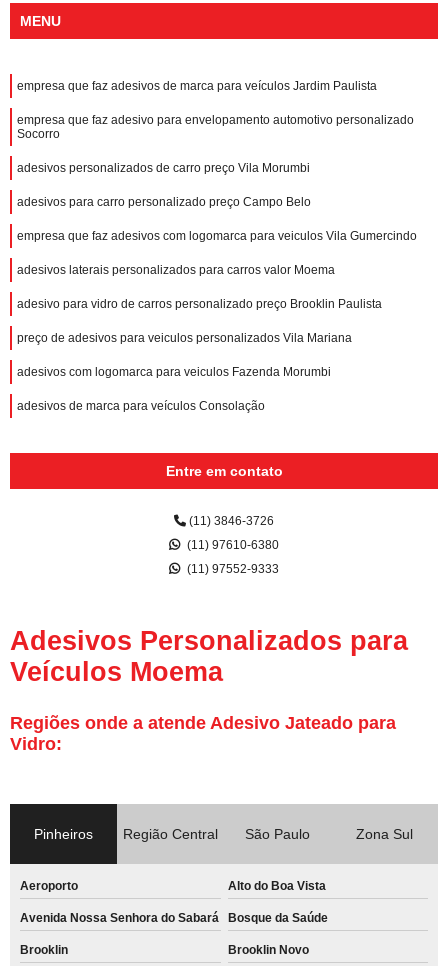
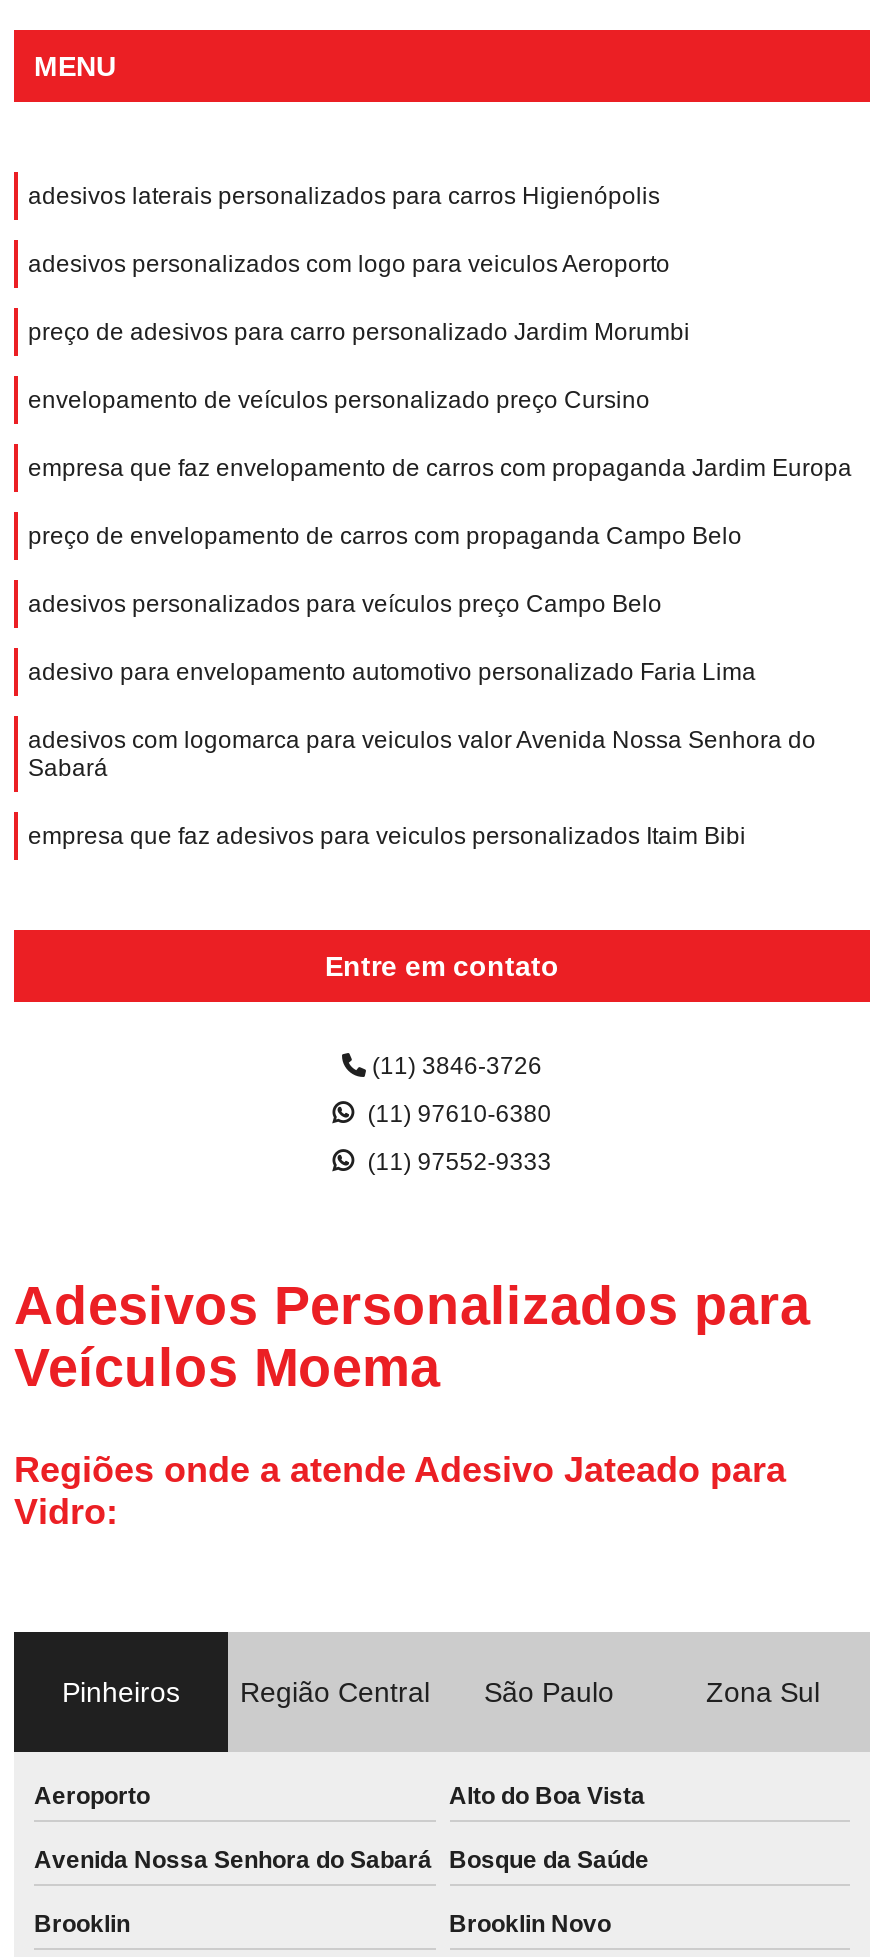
- empresa que faz adesivos de marca para veículos Jardim Paulista
+ adesivos laterais personalizados para carros Higienópolis

- empresa que faz adesivo para envelopamento automotivo personalizado
- Socorro
+ adesivos personalizados com logo para veiculos Aeroporto

- adesivos personalizados de carro preço Vila Morumbi
+ preço de adesivos para carro personalizado Jardim Morumbi

- adesivos para carro personalizado preço Campo Belo
+ envelopamento de veículos personalizado preço Cursino

- empresa que faz adesivos com logomarca para veiculos Vila Gumercindo
+ empresa que faz envelopamento de carros com propaganda Jardim Europa

- adesivos laterais personalizados para carros valor Moema
+ preço de envelopamento de carros com propaganda Campo Belo

- adesivo para vidro de carros personalizado preço Brooklin Paulista
+ adesivos personalizados para veículos preço Campo Belo

- preço de adesivos para veiculos personalizados Vila Mariana
+ adesivo para envelopamento automotivo personalizado Faria Lima

- adesivos com logomarca para veiculos Fazenda Morumbi
+ adesivos com logomarca para veiculos valor Avenida Nossa Senhora do
+ Sabará

- adesivos de marca para veículos Consolação
+ empresa que faz adesivos para veiculos personalizados Itaim Bibi
